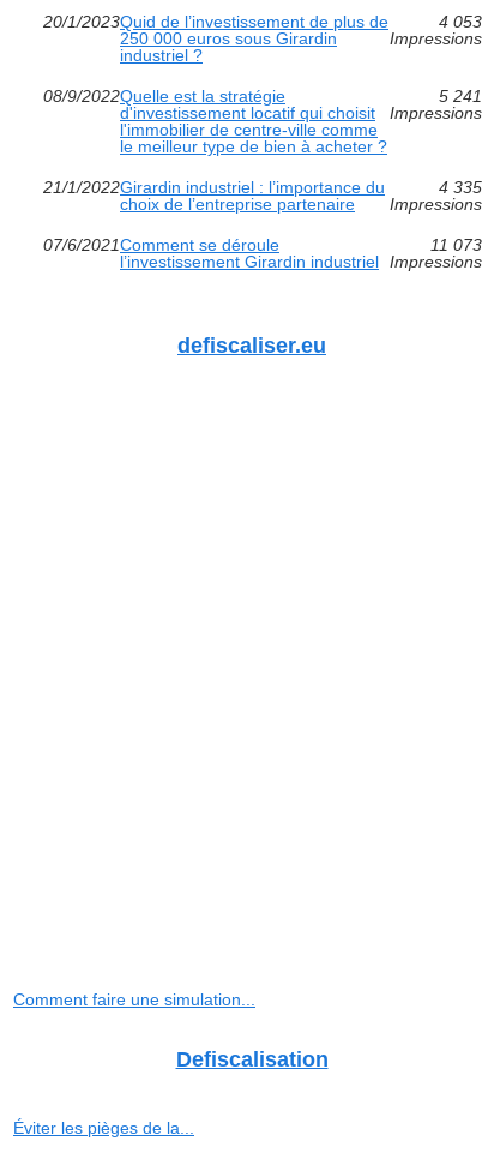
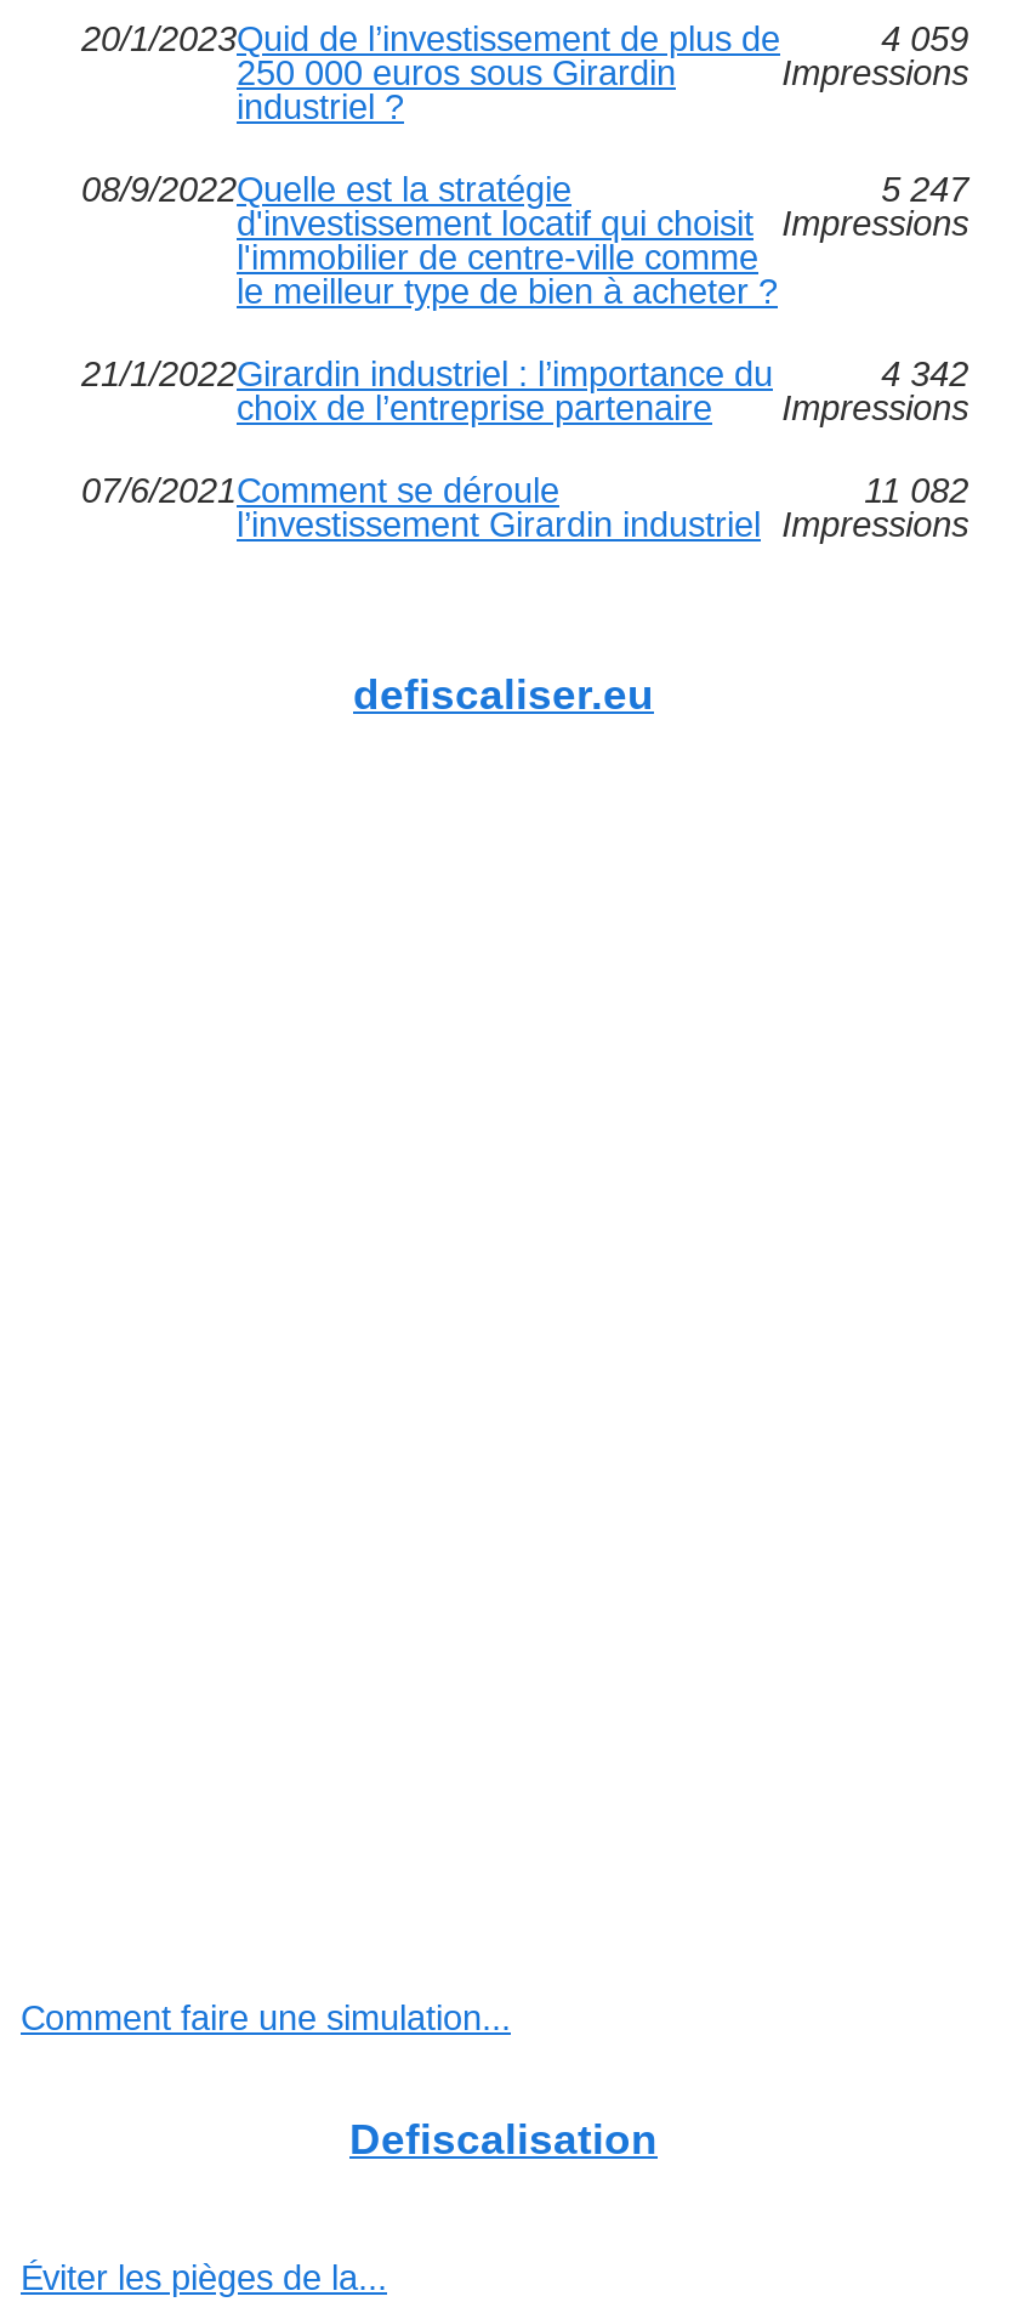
- 4 053
+ 4 059

- 5 241
+ 5 247

- 4 335
+ 4 342

- 11 073
+ 11 082
